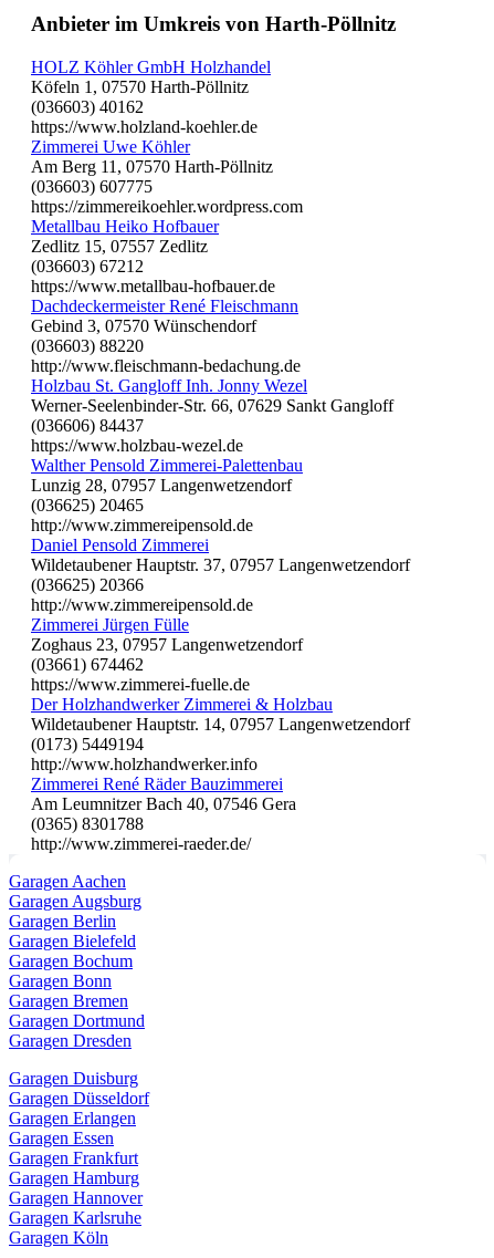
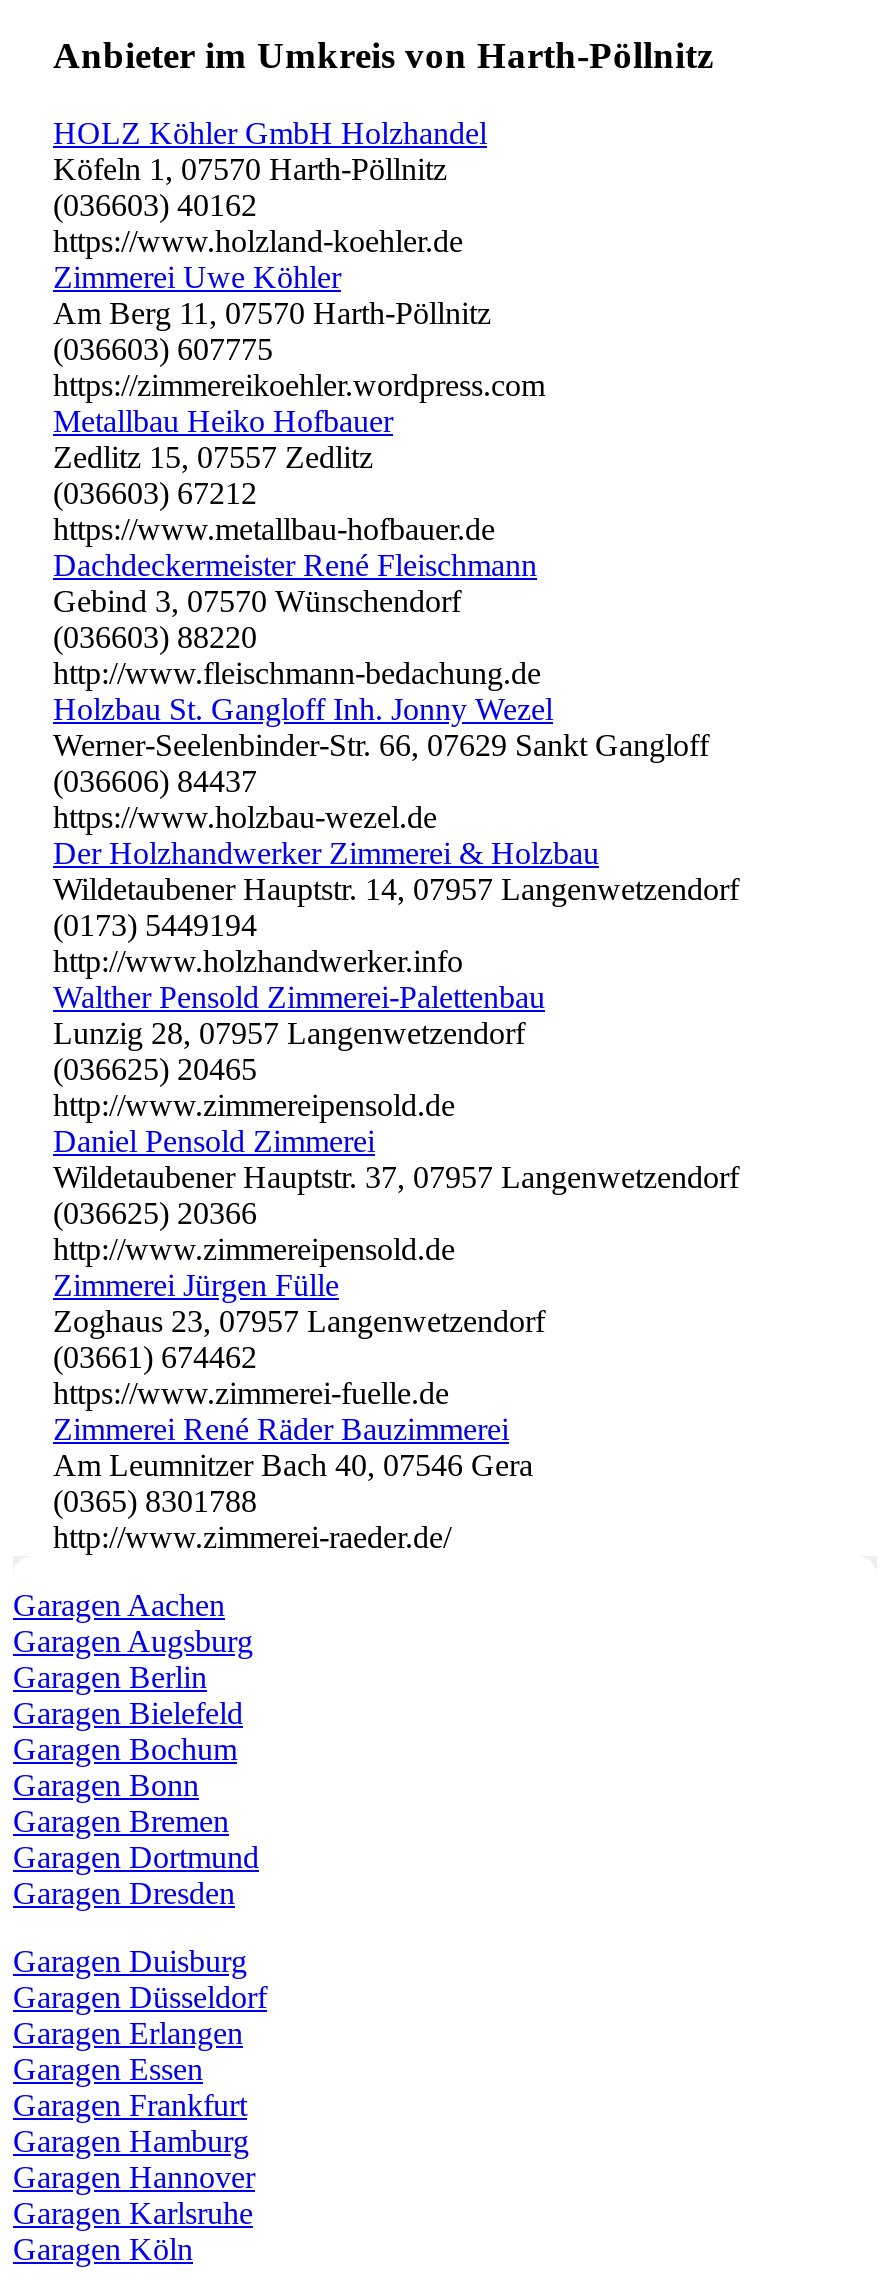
moved down: Walther Pensold Zimmerei-Palettenbau | Lunzig 28, 07957 Langenwetzendorf | (036625) 20465 | ... | (03661) 674462 | https://www.zimmerei-fuelle.de

moved up: Der Holzhandwerker Zimmerei & Holzbau | Wildetaubener Hauptstr. 14, 07957 Langenwetzendorf | (0173) 5449194 | http://www.holzhandwerker.info
